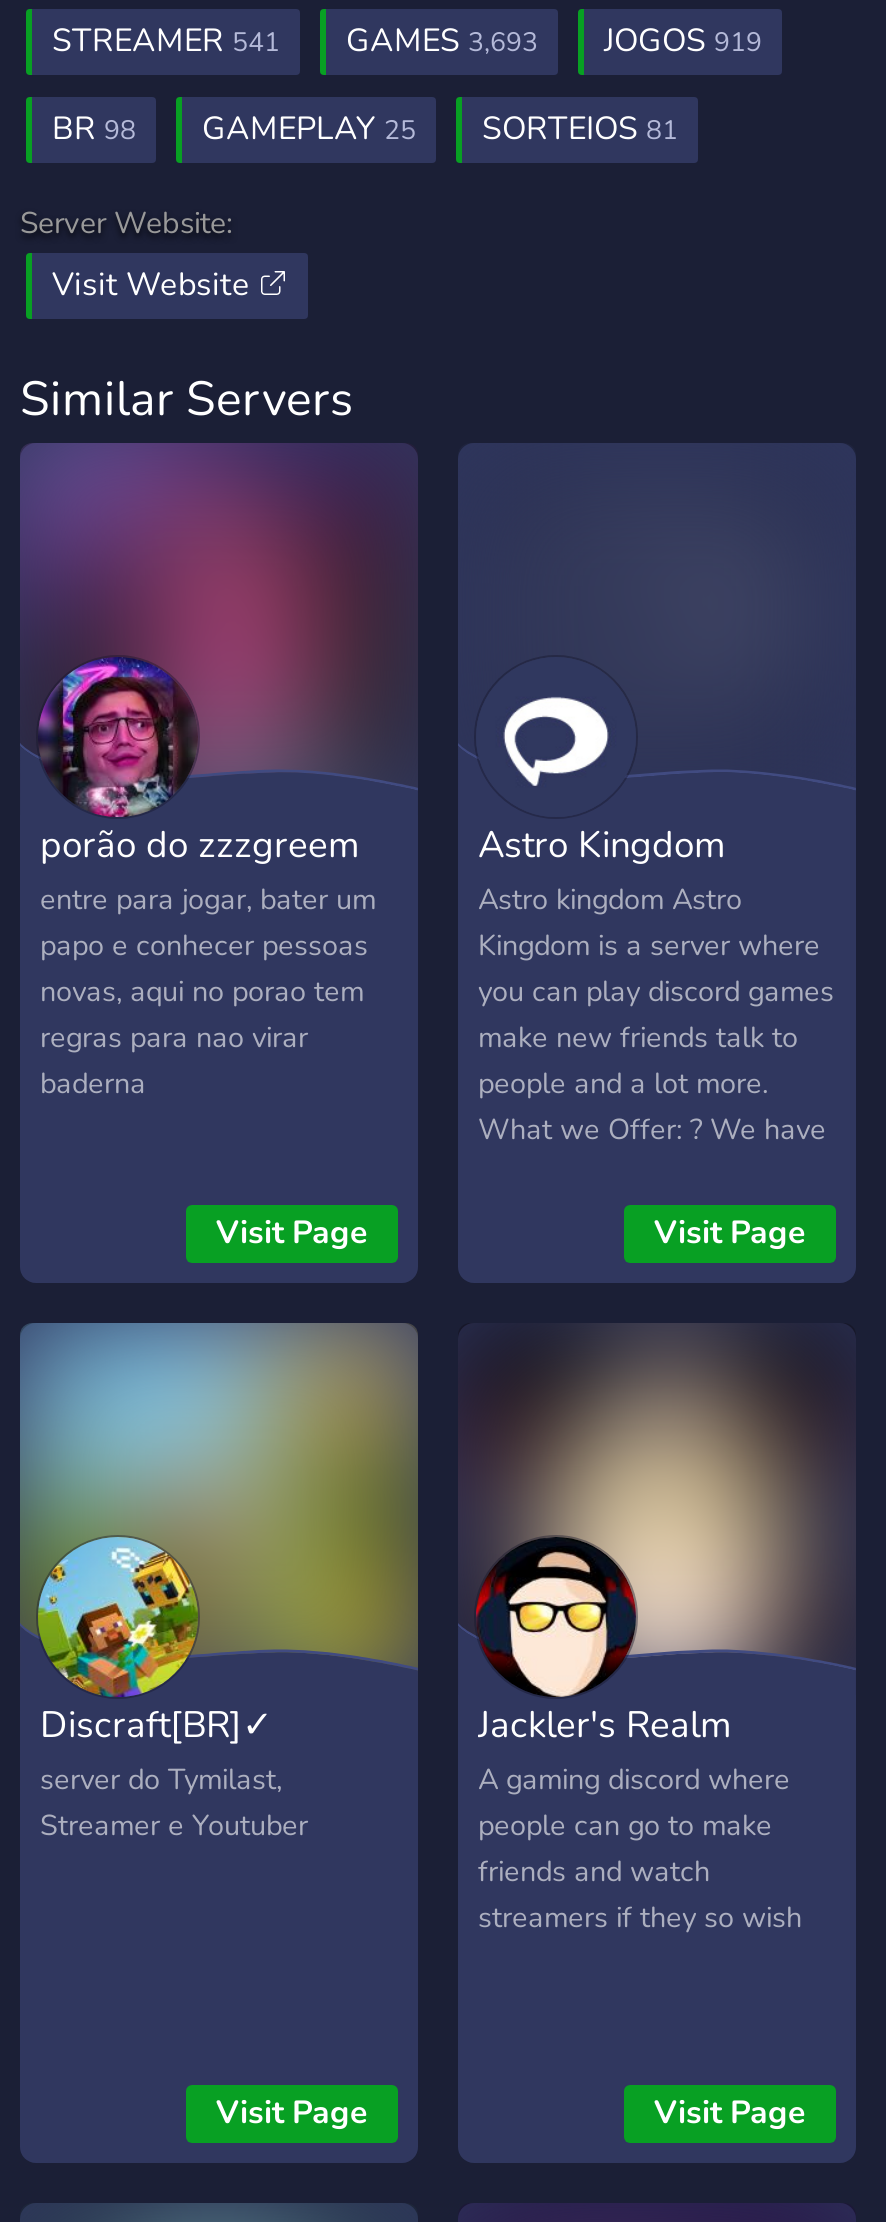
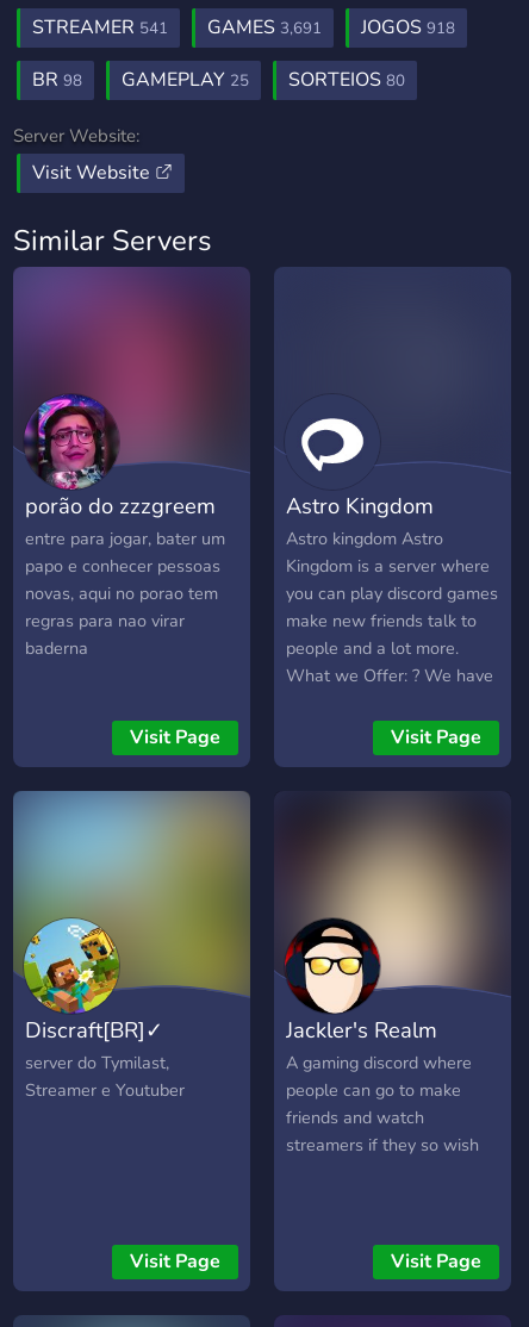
- GAMES 3,693
+ GAMES 3,691

- JOGOS 919
+ JOGOS 918

- BR 98 GAMEPLAY 25 SORTEIOS 81
+ BR 98 GAMEPLAY 25 SORTEIOS 80
